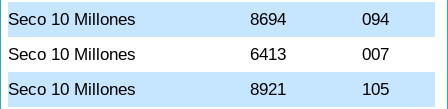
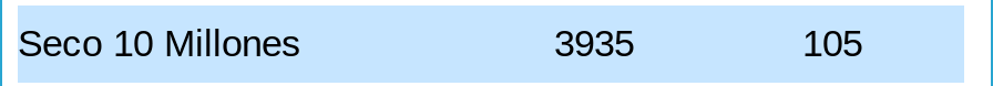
- 8694
- 094
- Seco 10 Millones
- 6413
- 007
- Seco 10 Millones
- 8921
+ 3935
